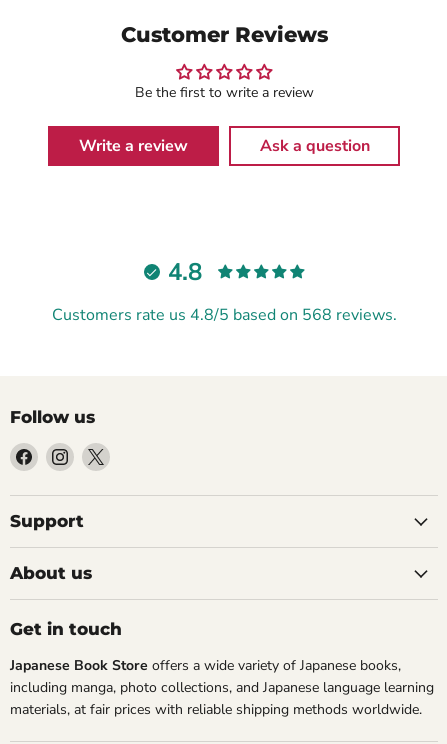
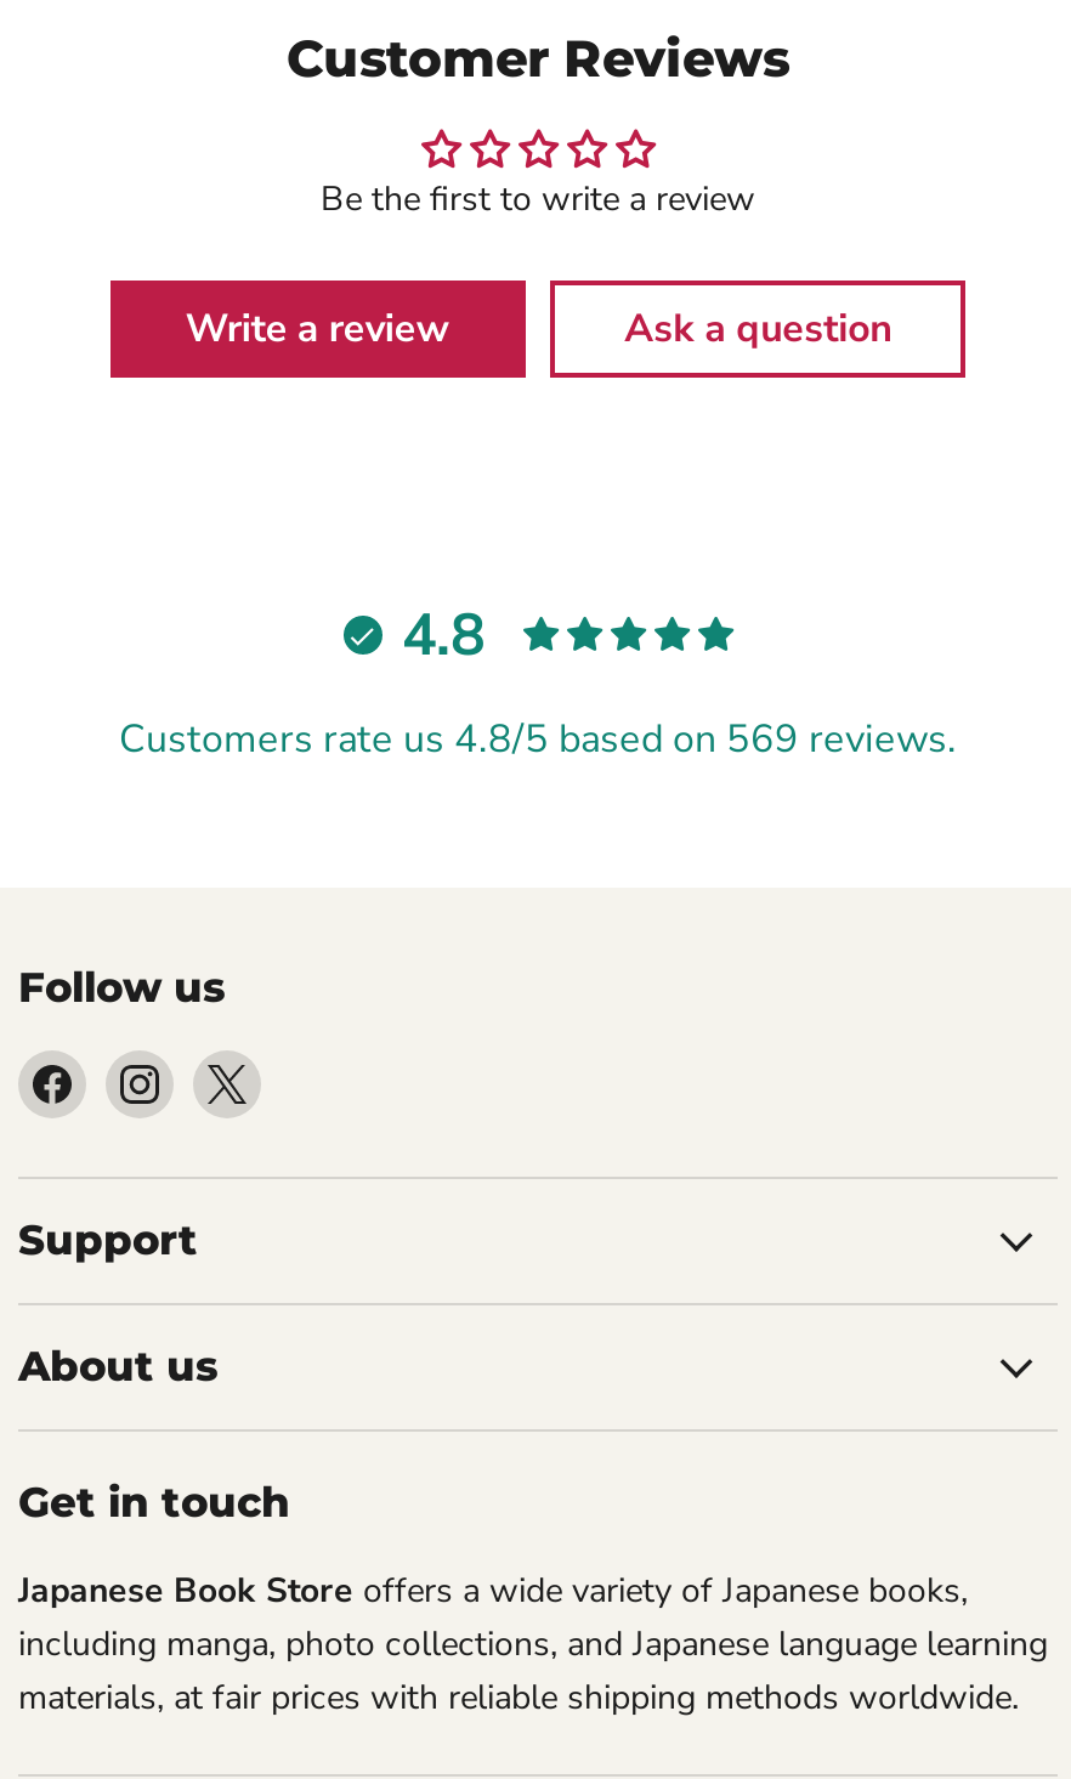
- Customers rate us 4.8/5 based on 568 reviews.
+ Customers rate us 4.8/5 based on 569 reviews.
